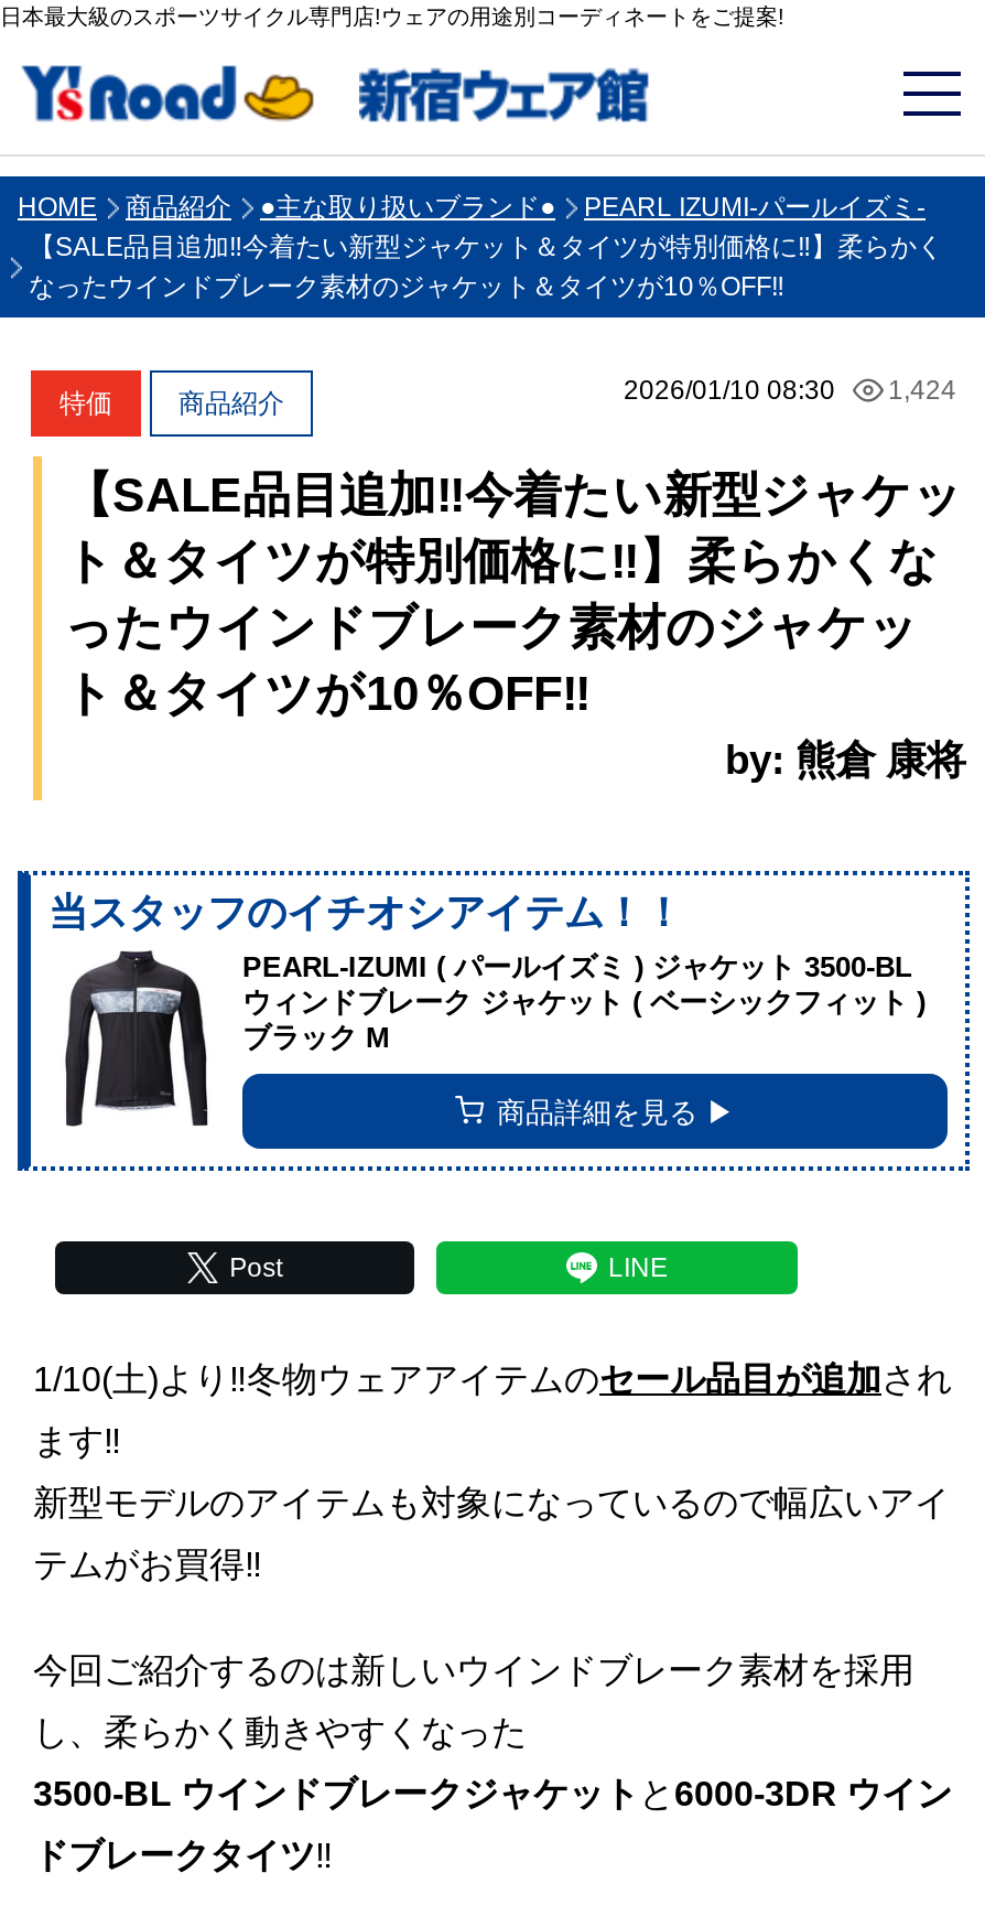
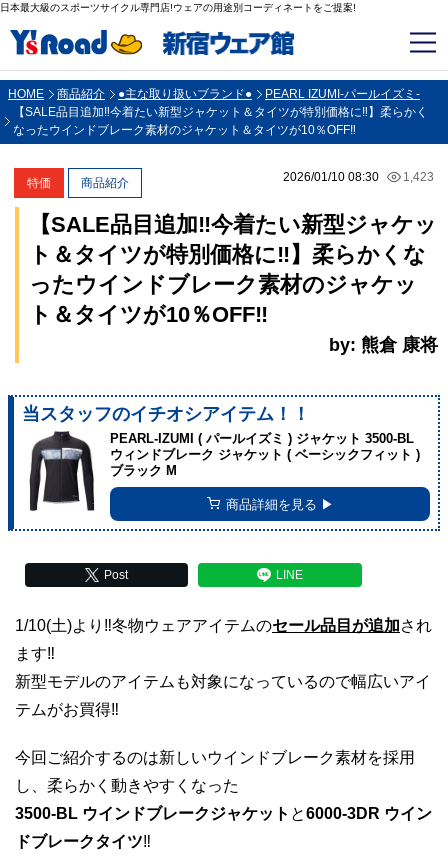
- 2026/01/10 08:30 1,424
+ 2026/01/10 08:30 1,423
